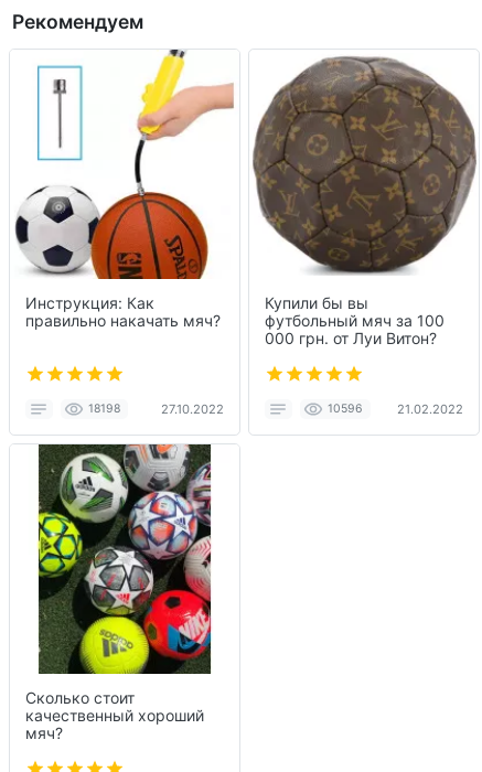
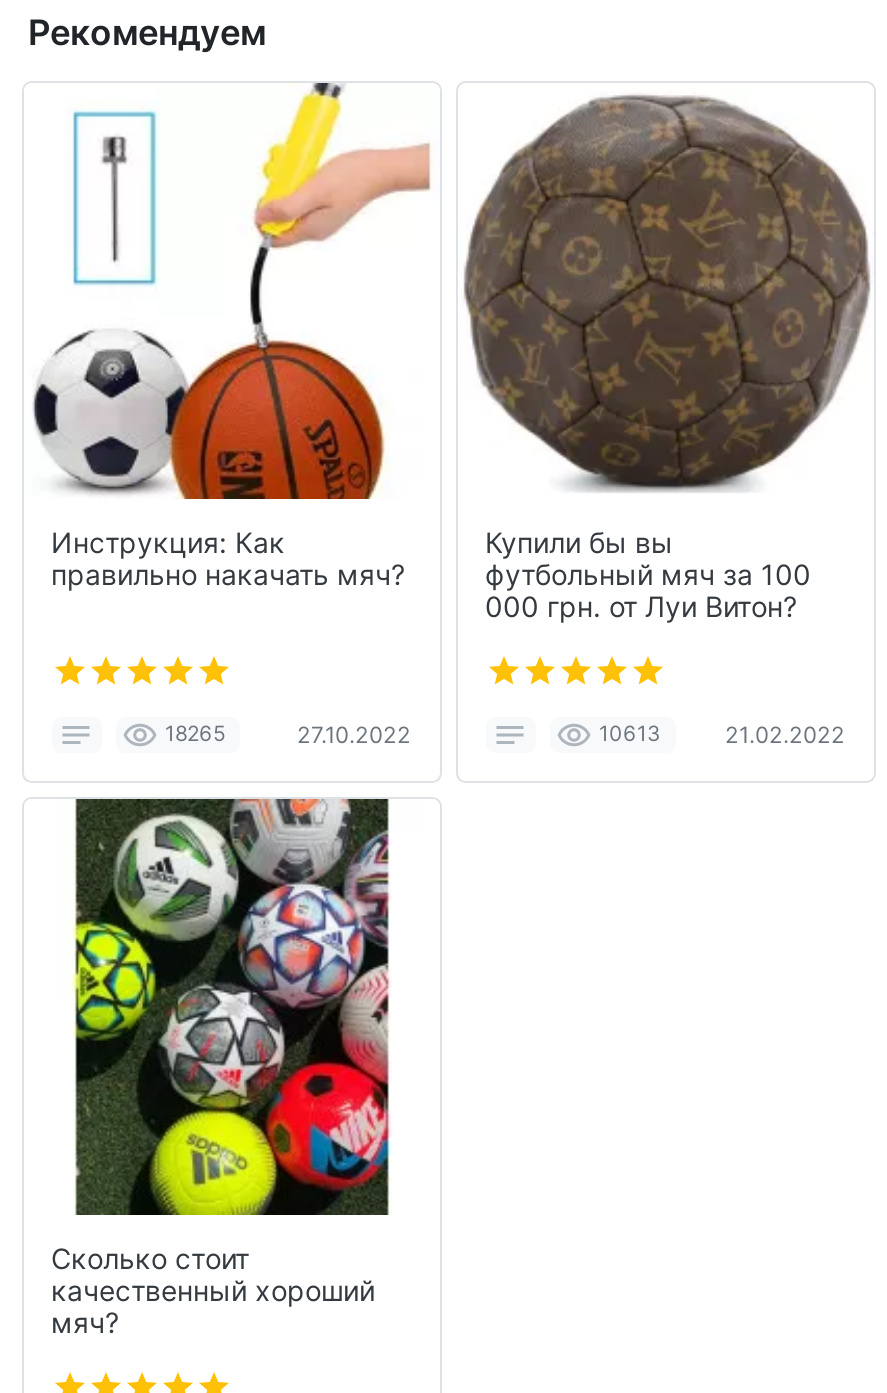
- 18198
+ 18265

- 10596
+ 10613
